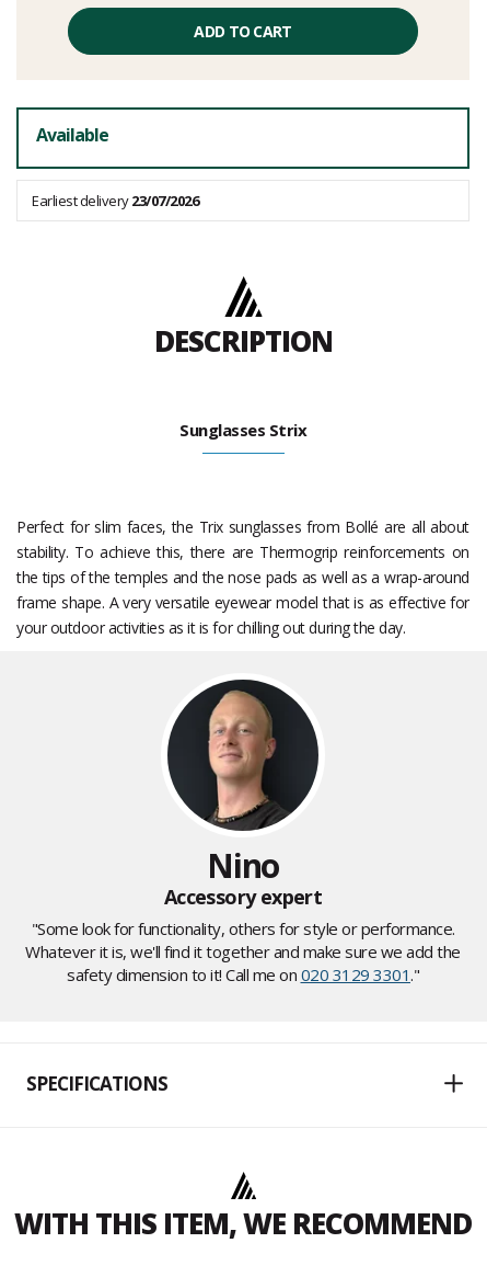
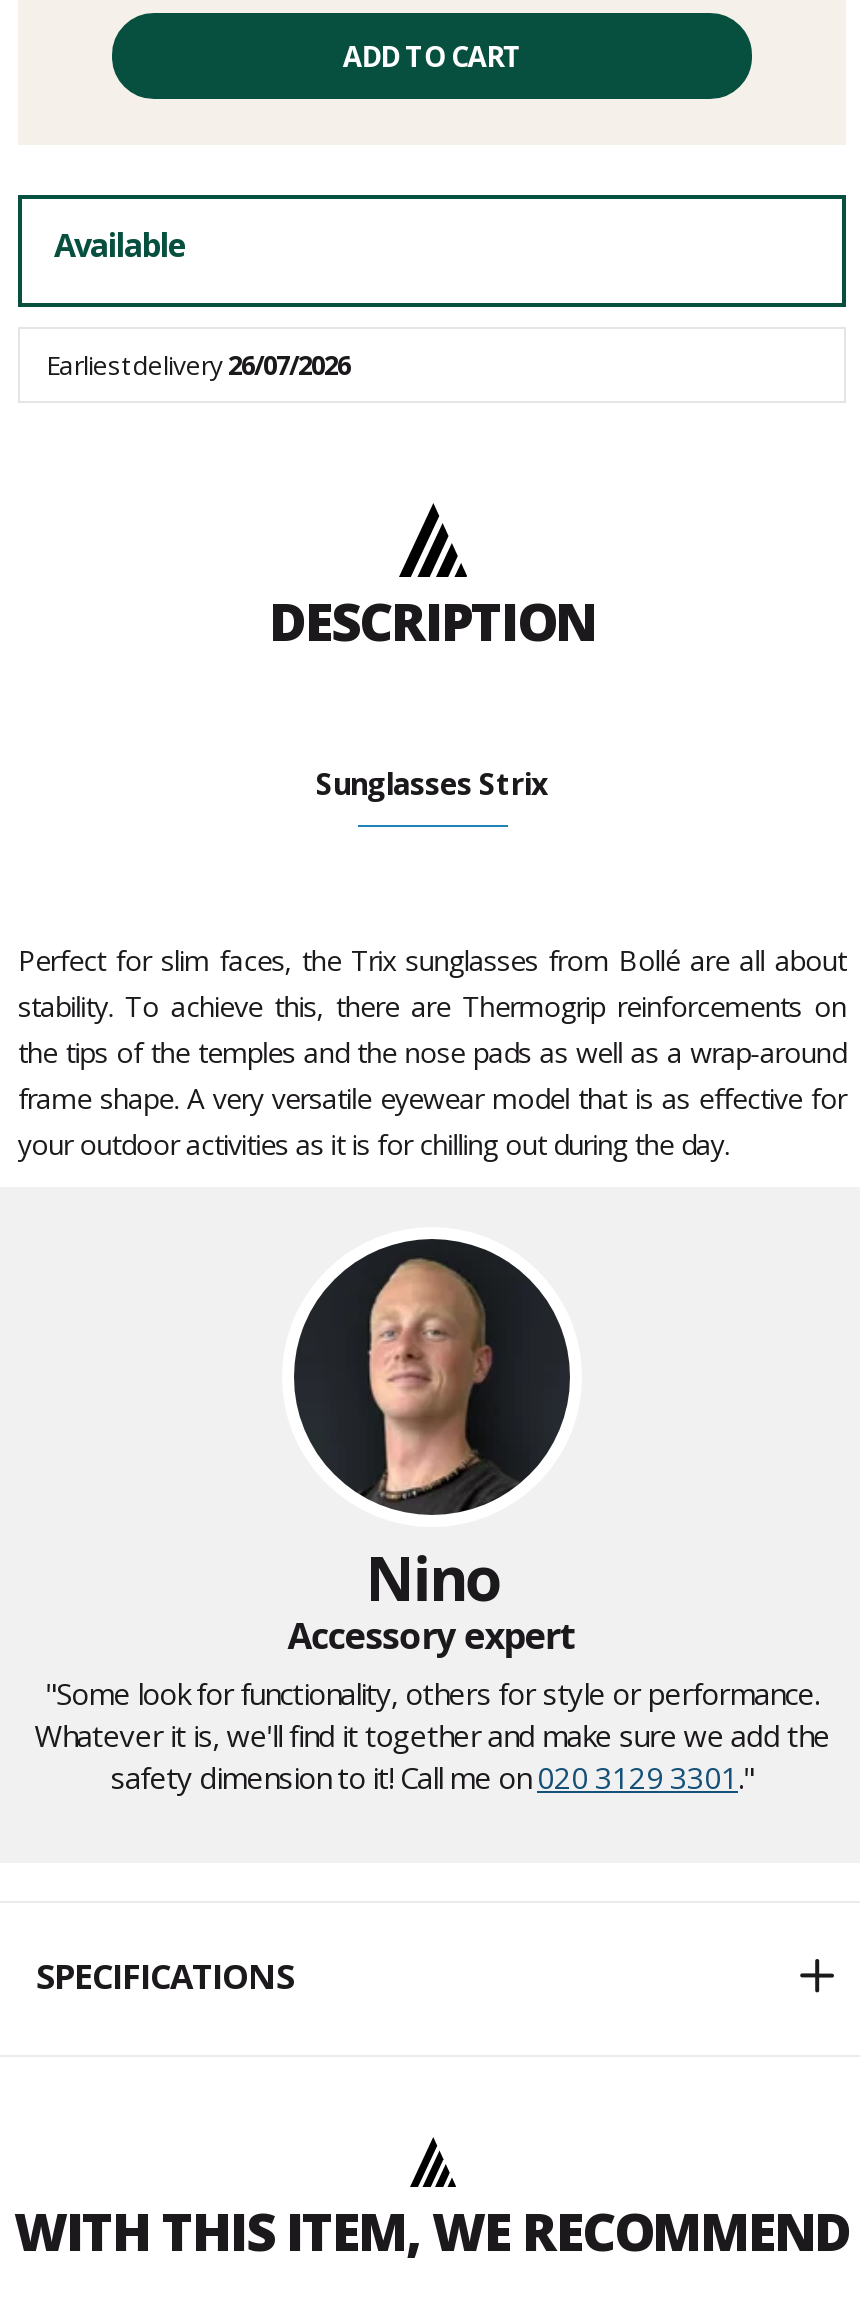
- Earliest delivery23/07/2026
+ Earliest delivery26/07/2026
